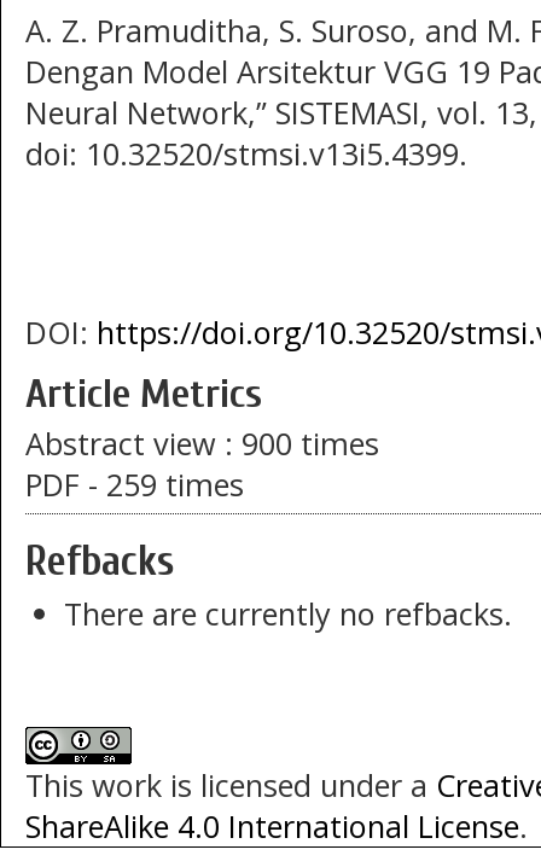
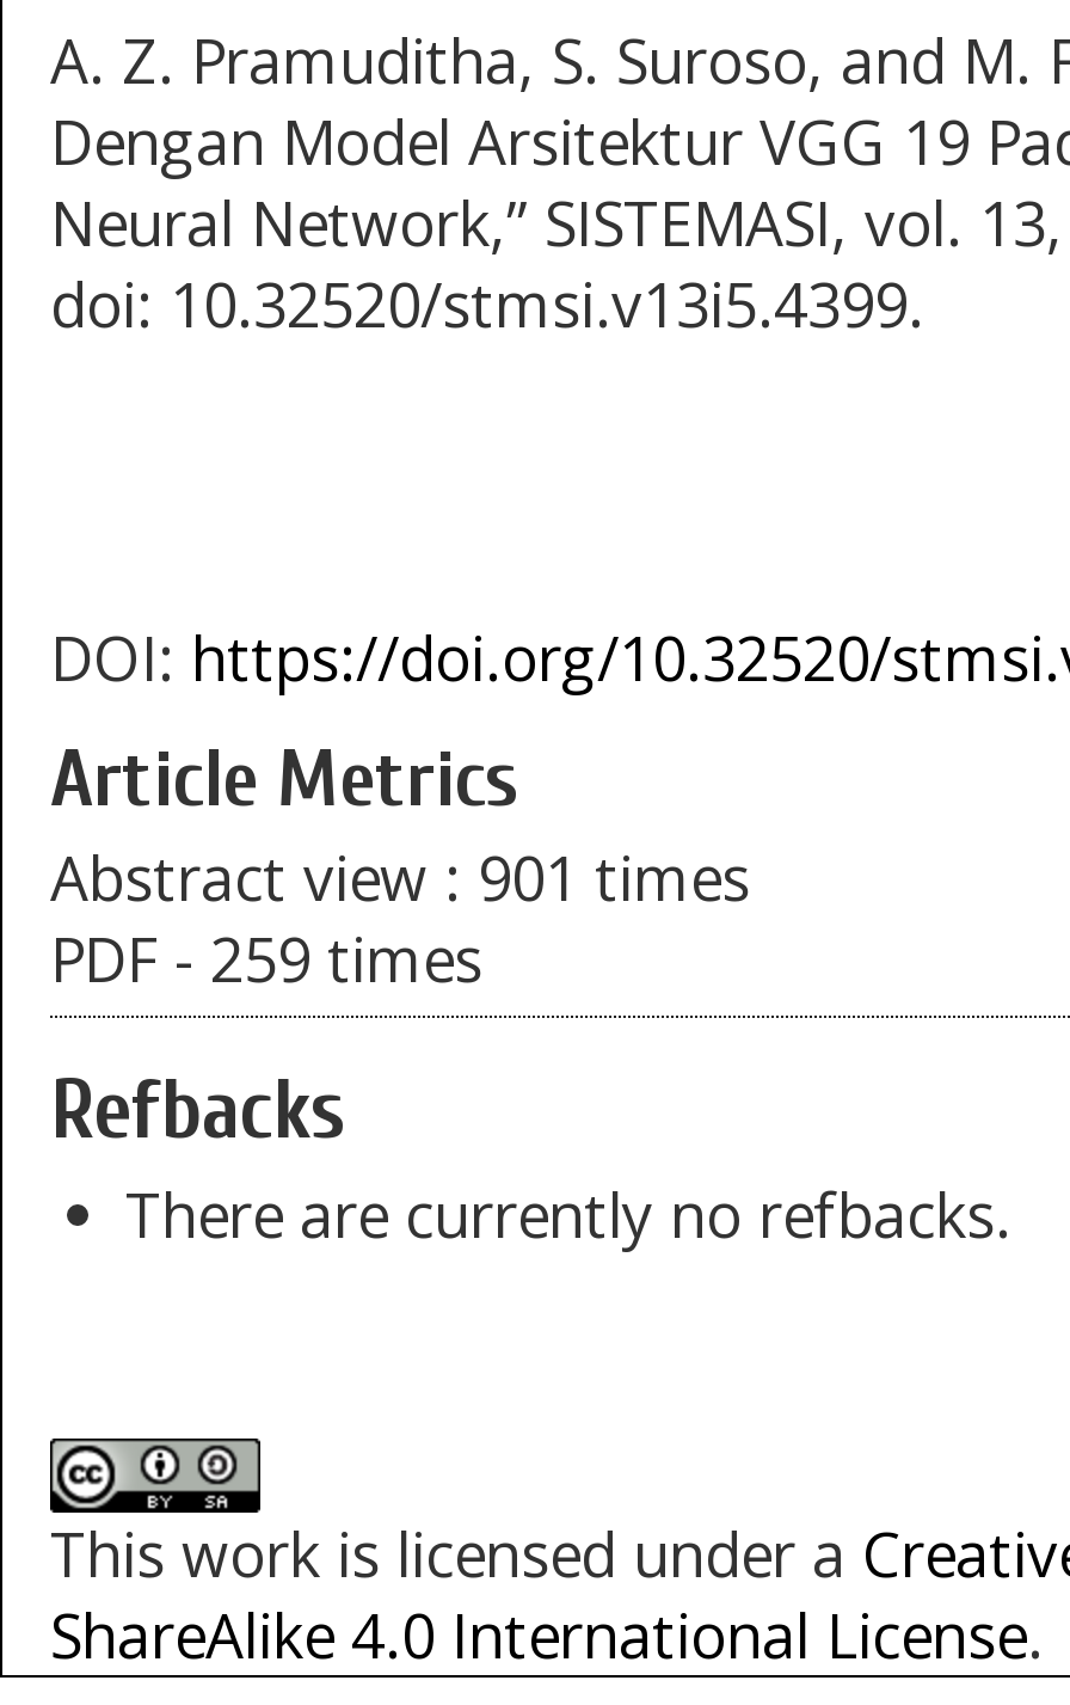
- Abstract view : 900 times
+ Abstract view : 901 times
